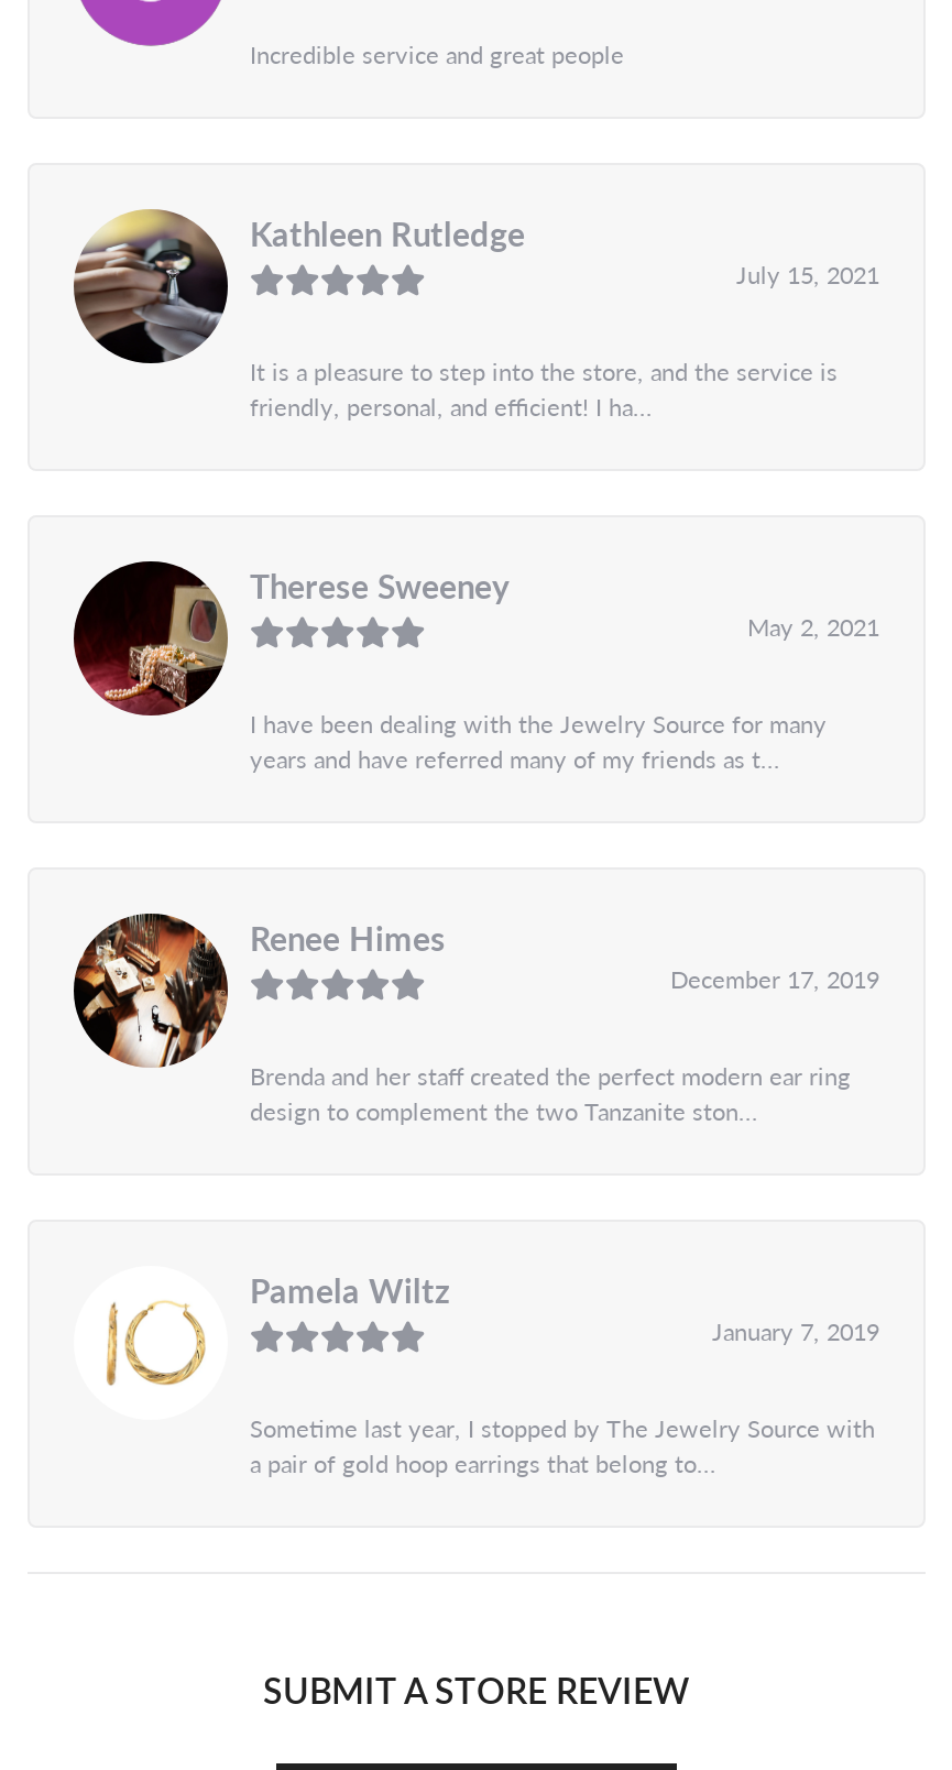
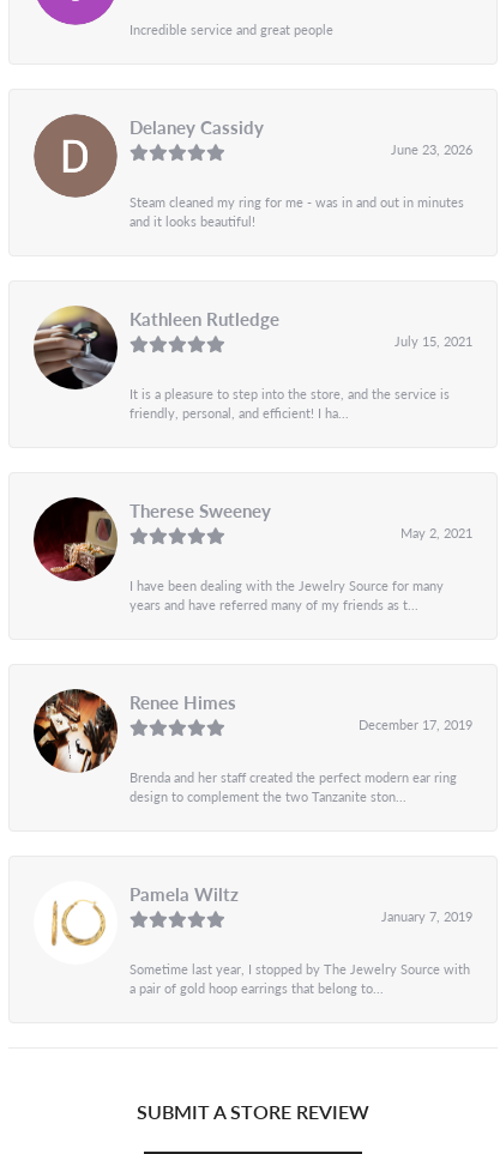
+ [image]
+ Delaney Cassidy
+ June 23, 2026
+ Steam cleaned my ring for me - was in and out in minutes
+ and it looks beautiful!
